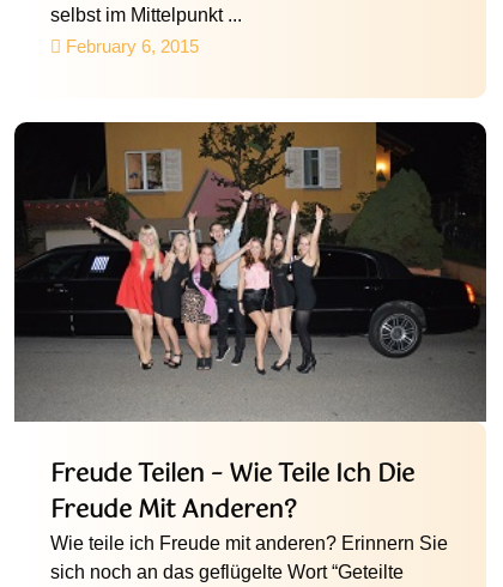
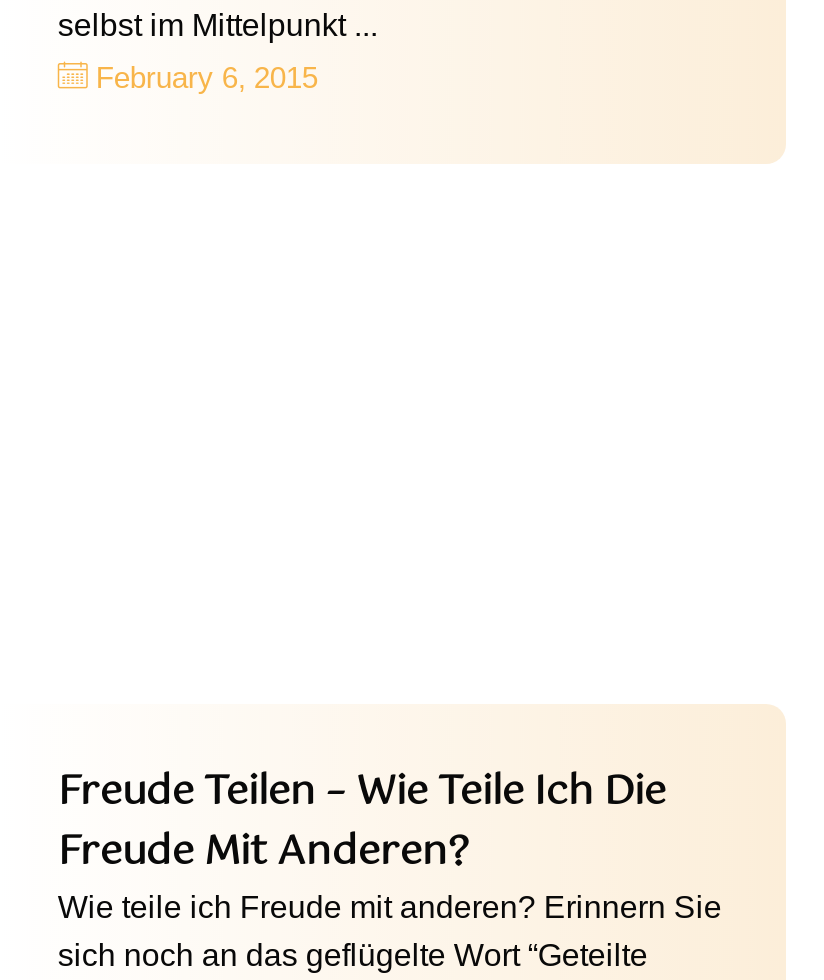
- [image]
